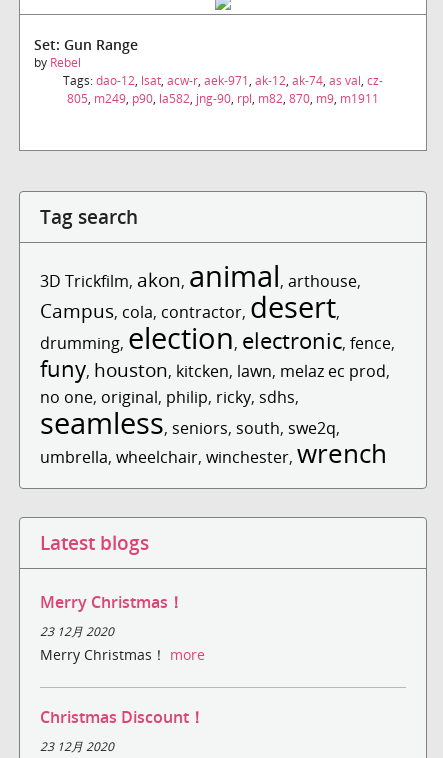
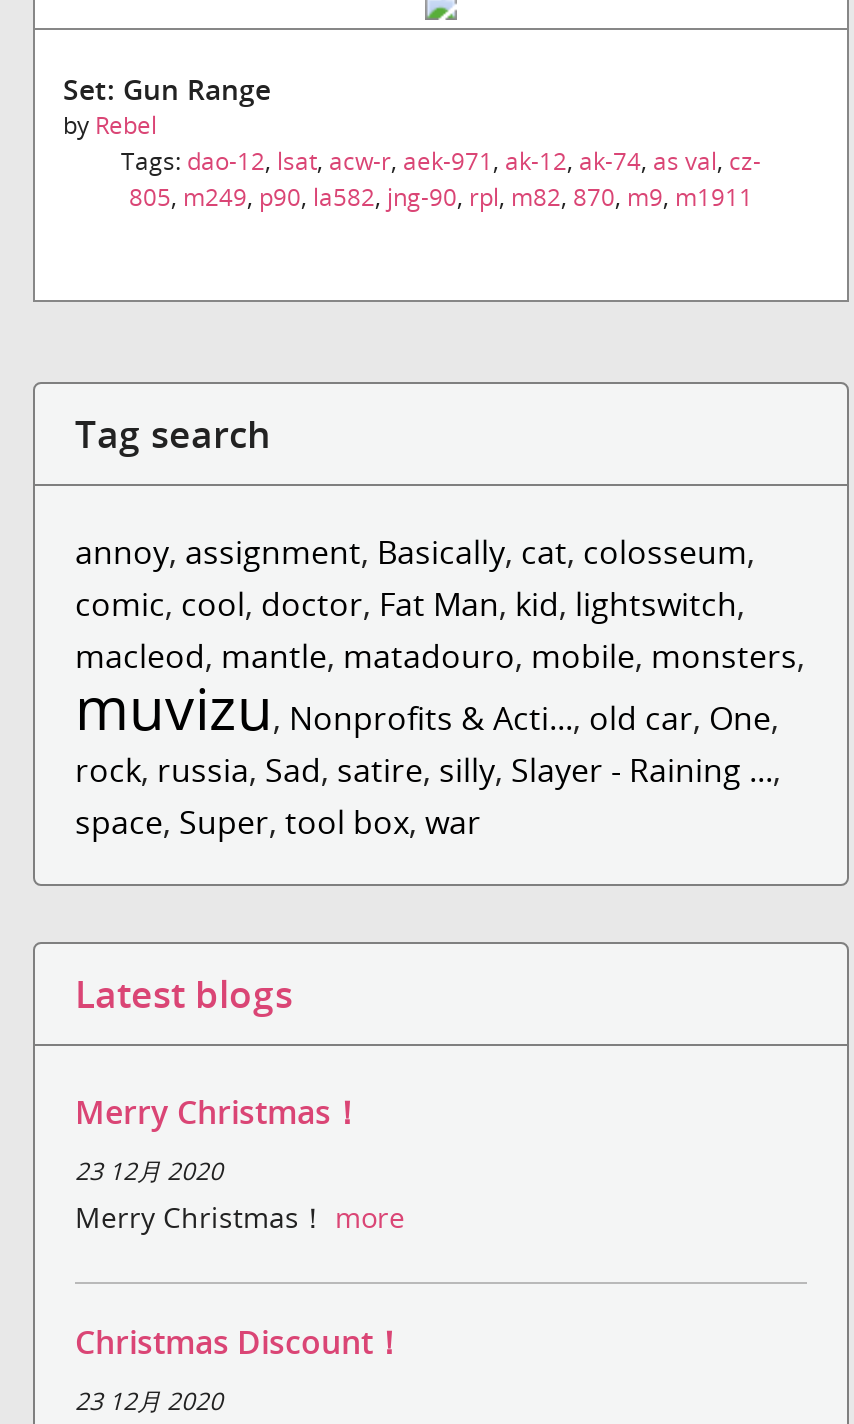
- 3D Trickfilm, akon, animal, arthouse,
- Campus,cola,contractor,desert,
- drumming,election,electronic, fence,
- funy, houston, kitcken, lawn, melaz ec prod,
- no one, original, philip, ricky, sdhs,
- seamless,seniors,south,swe2q,
- umbrella,wheelchair,winchester,wrench
+ annoy, assignment, Basically, cat, colosseum,
+ comic, cool, doctor, Fat Man, kid, lightswitch,
+ macleod, mantle, matadouro, mobile, monsters,
+ muvizu,Nonprofits & Acti...,old car,One,
+ rock, russia, Sad, satire, silly, Slayer - Raining ...,
+ space, Super, tool box, war
